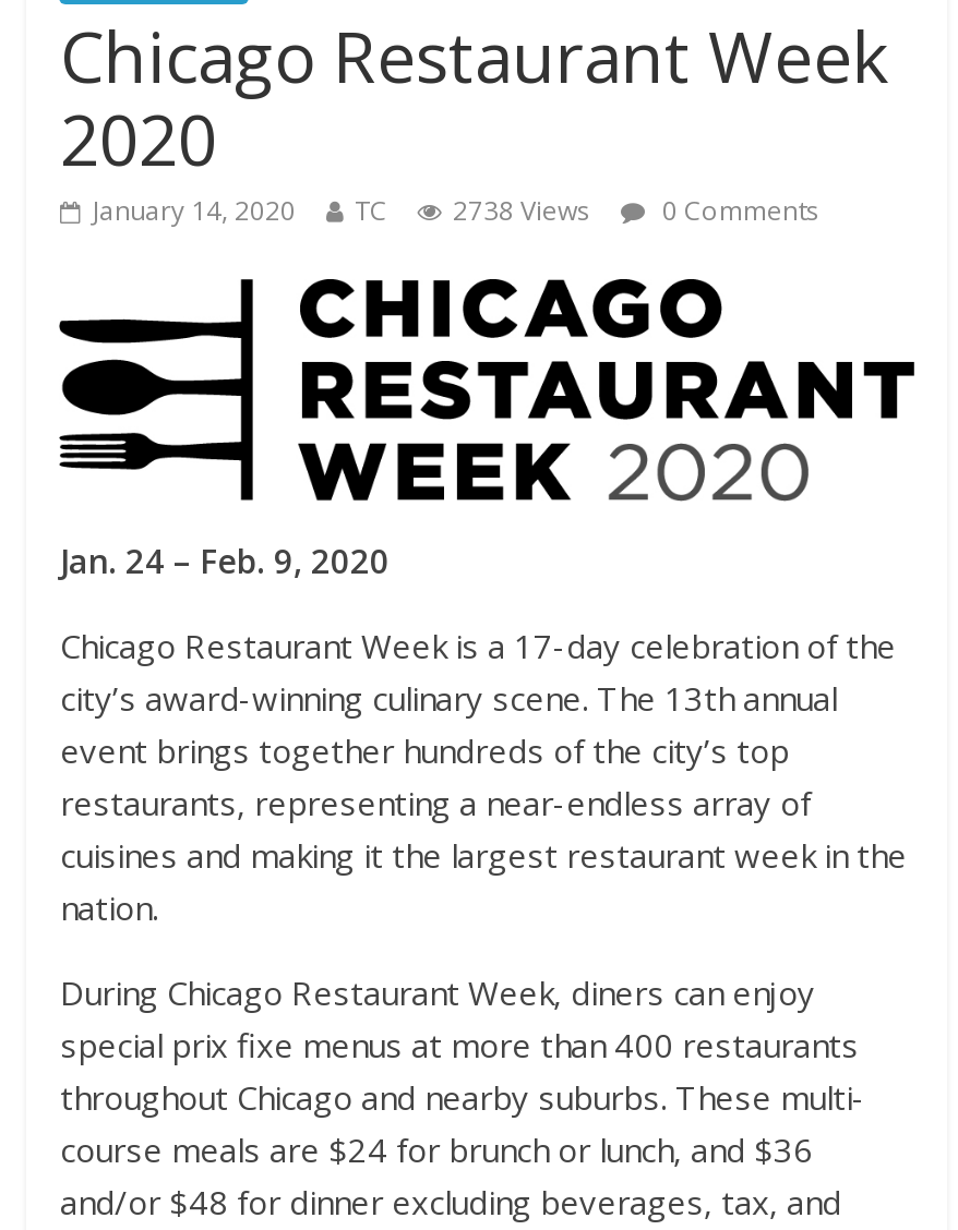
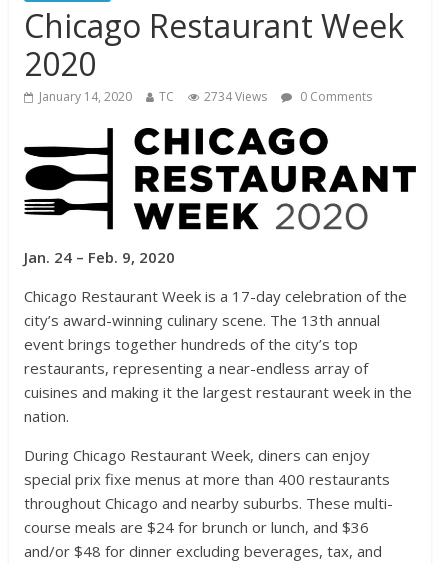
- January 14, 2020 TC 2738 Views 0 Comments
+ January 14, 2020 TC 2734 Views 0 Comments
